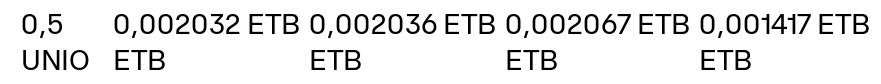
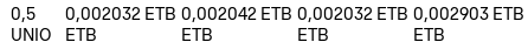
- 0,002036 ETB
+ 0,002042 ETB

- 0,002067 ETB
+ 0,002032 ETB

- 0,001417 ETB
+ 0,002903 ETB
